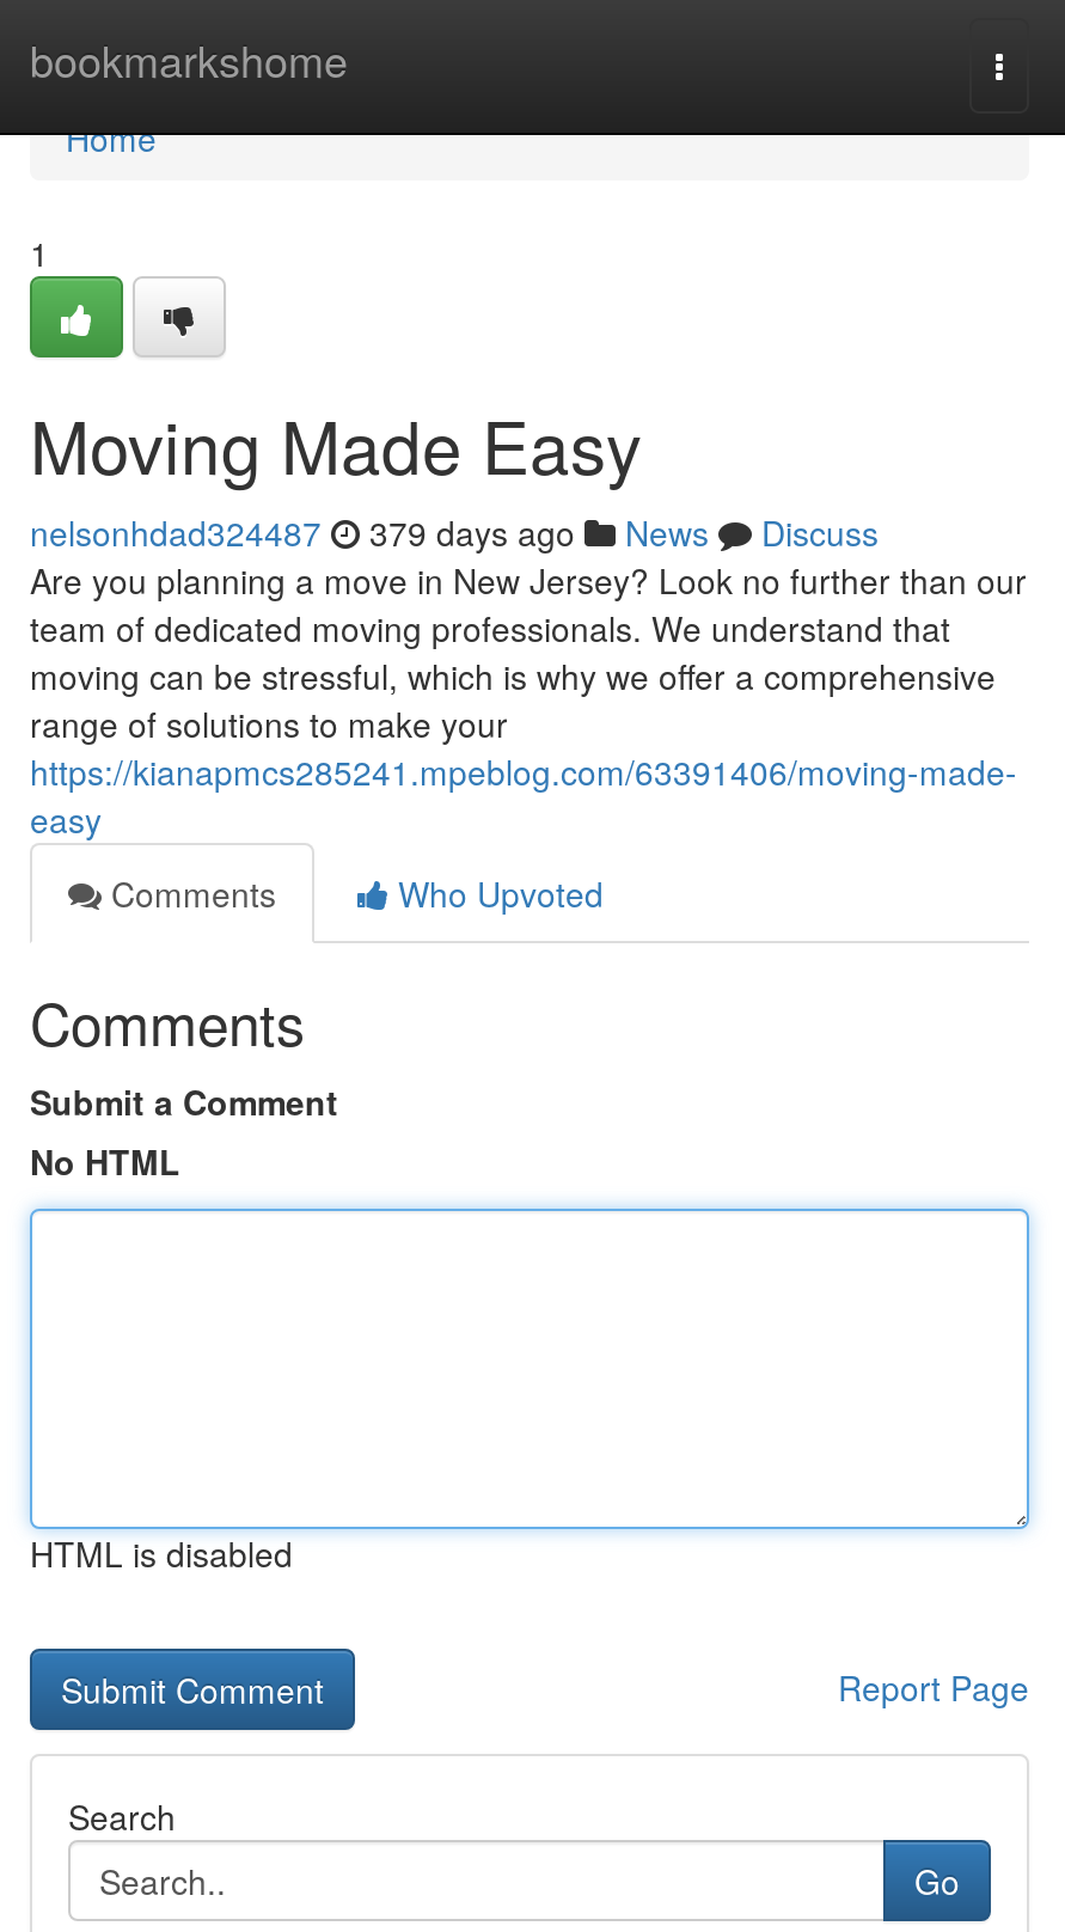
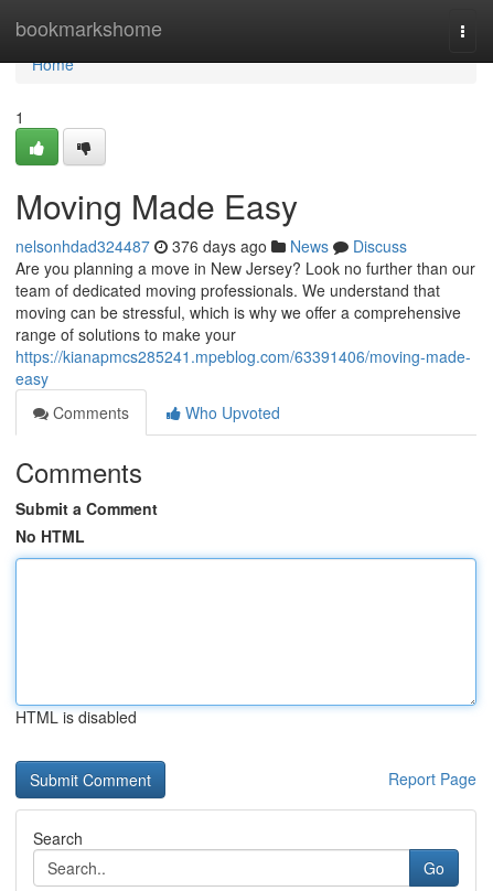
- nelsonhdad324487 379 days ago News Discuss
+ nelsonhdad324487 376 days ago News Discuss
